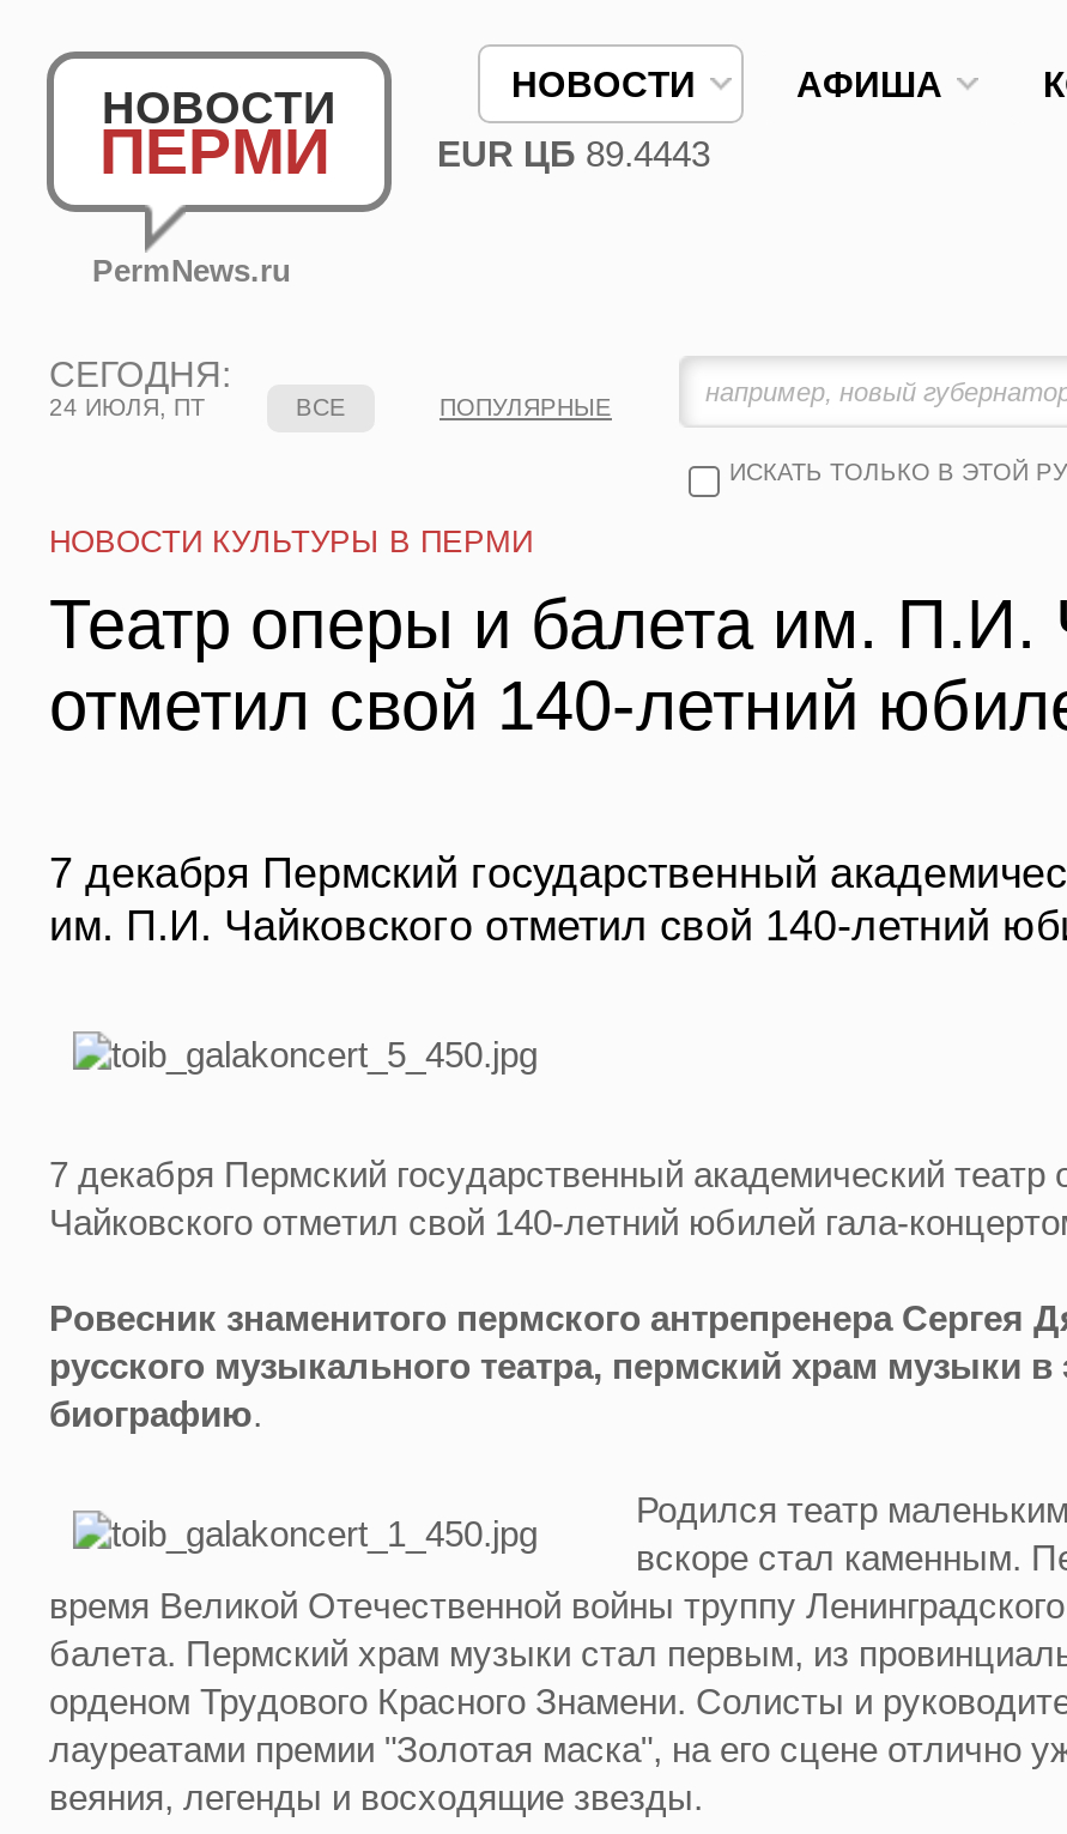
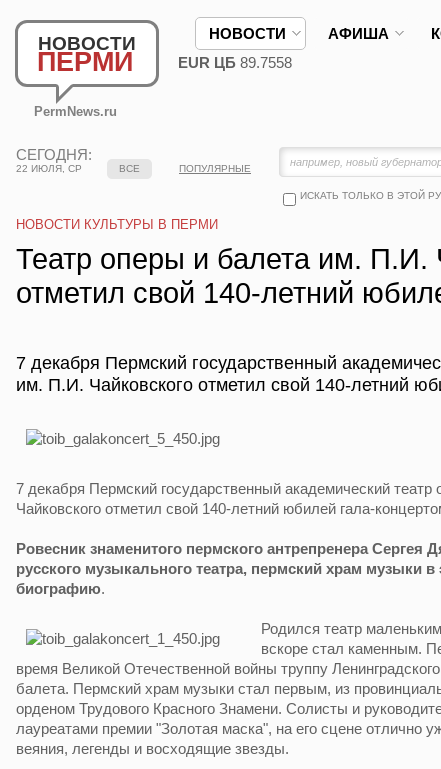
- EUR ЦБ 89.4443
+ EUR ЦБ 89.7558

- 24 ИЮЛЯ, ПТ
+ 22 ИЮЛЯ, СР
